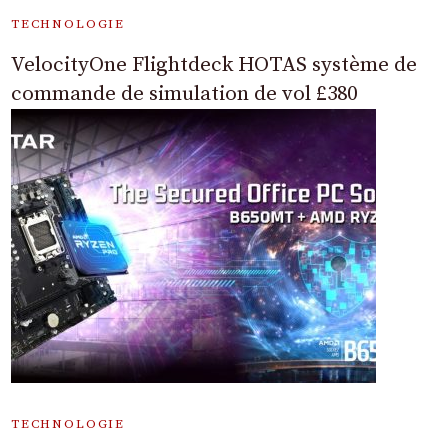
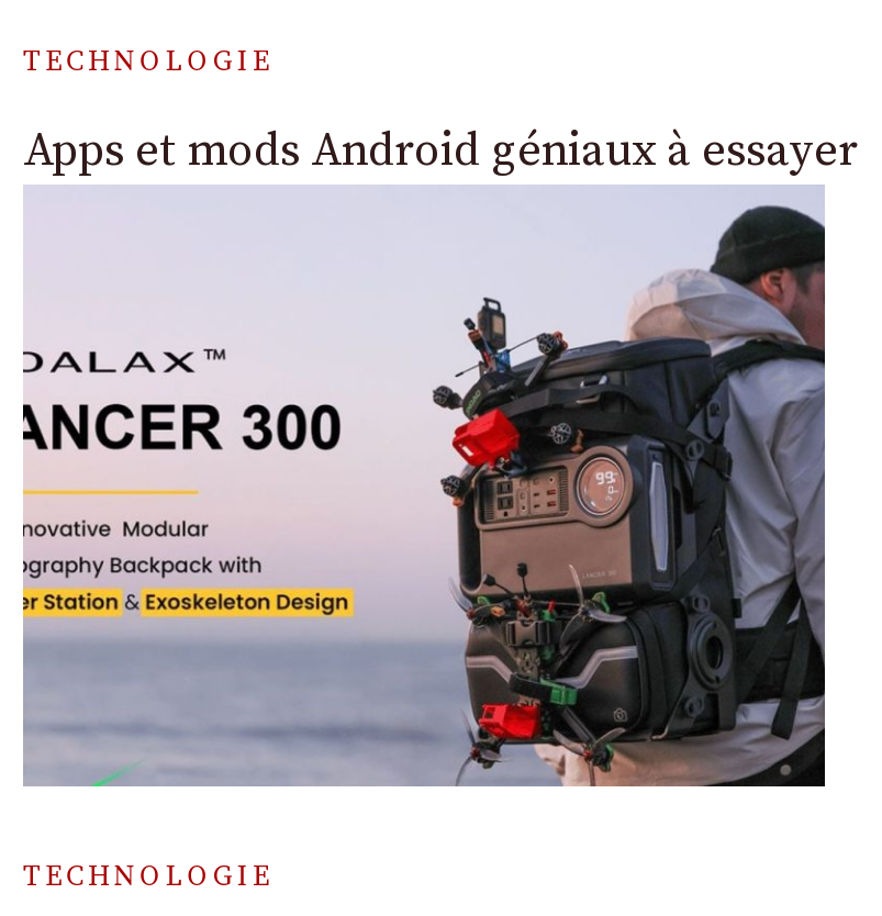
- VelocityOne Flightdeck HOTAS système de
- commande de simulation de vol £380
+ Apps et mods Android géniaux à essayer

- [image]
+ [image]
